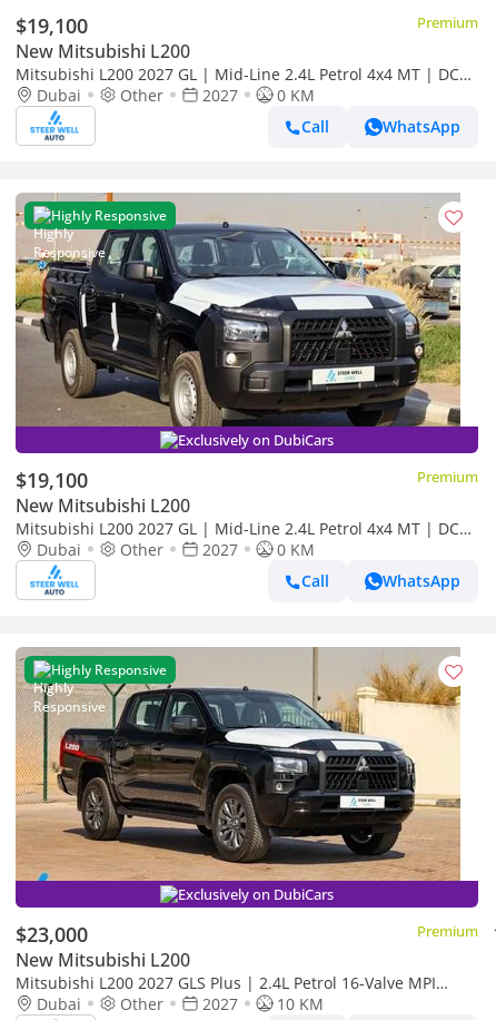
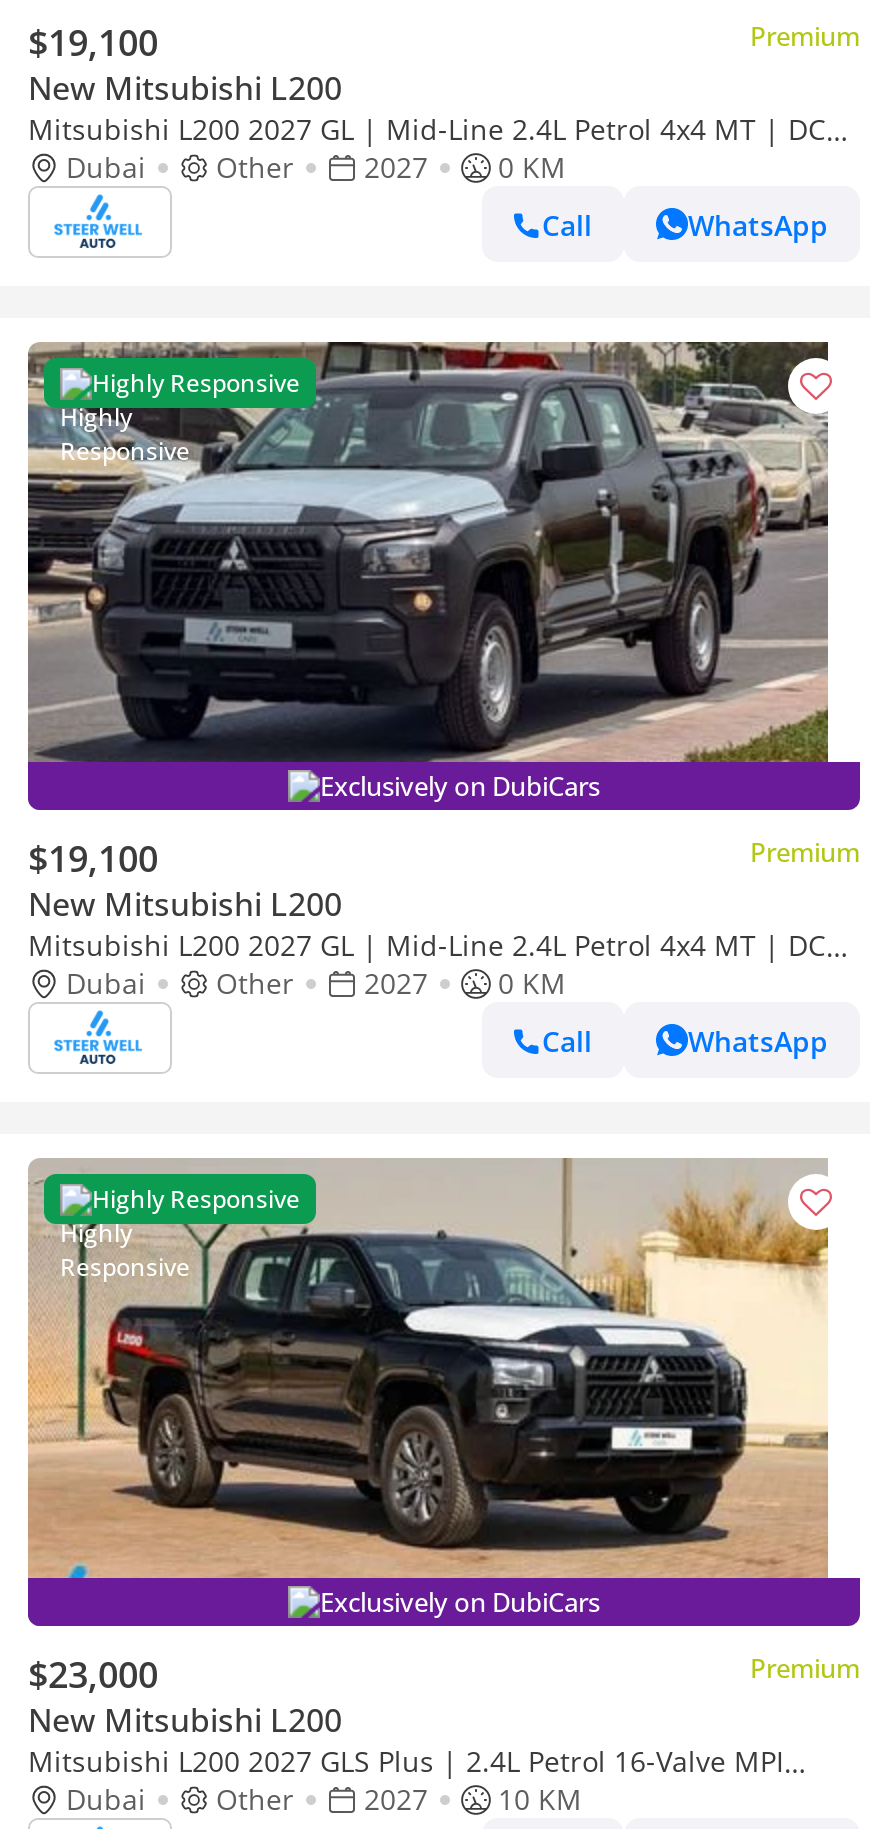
- [image]
+ [image]
